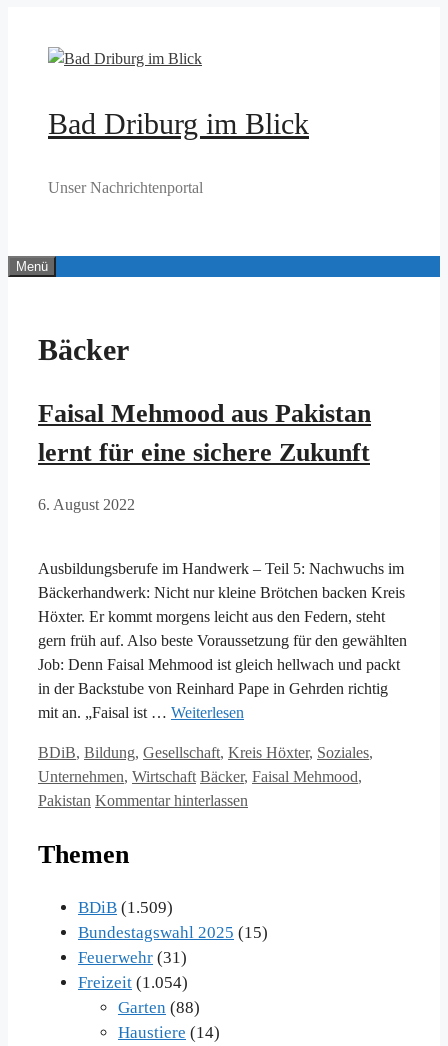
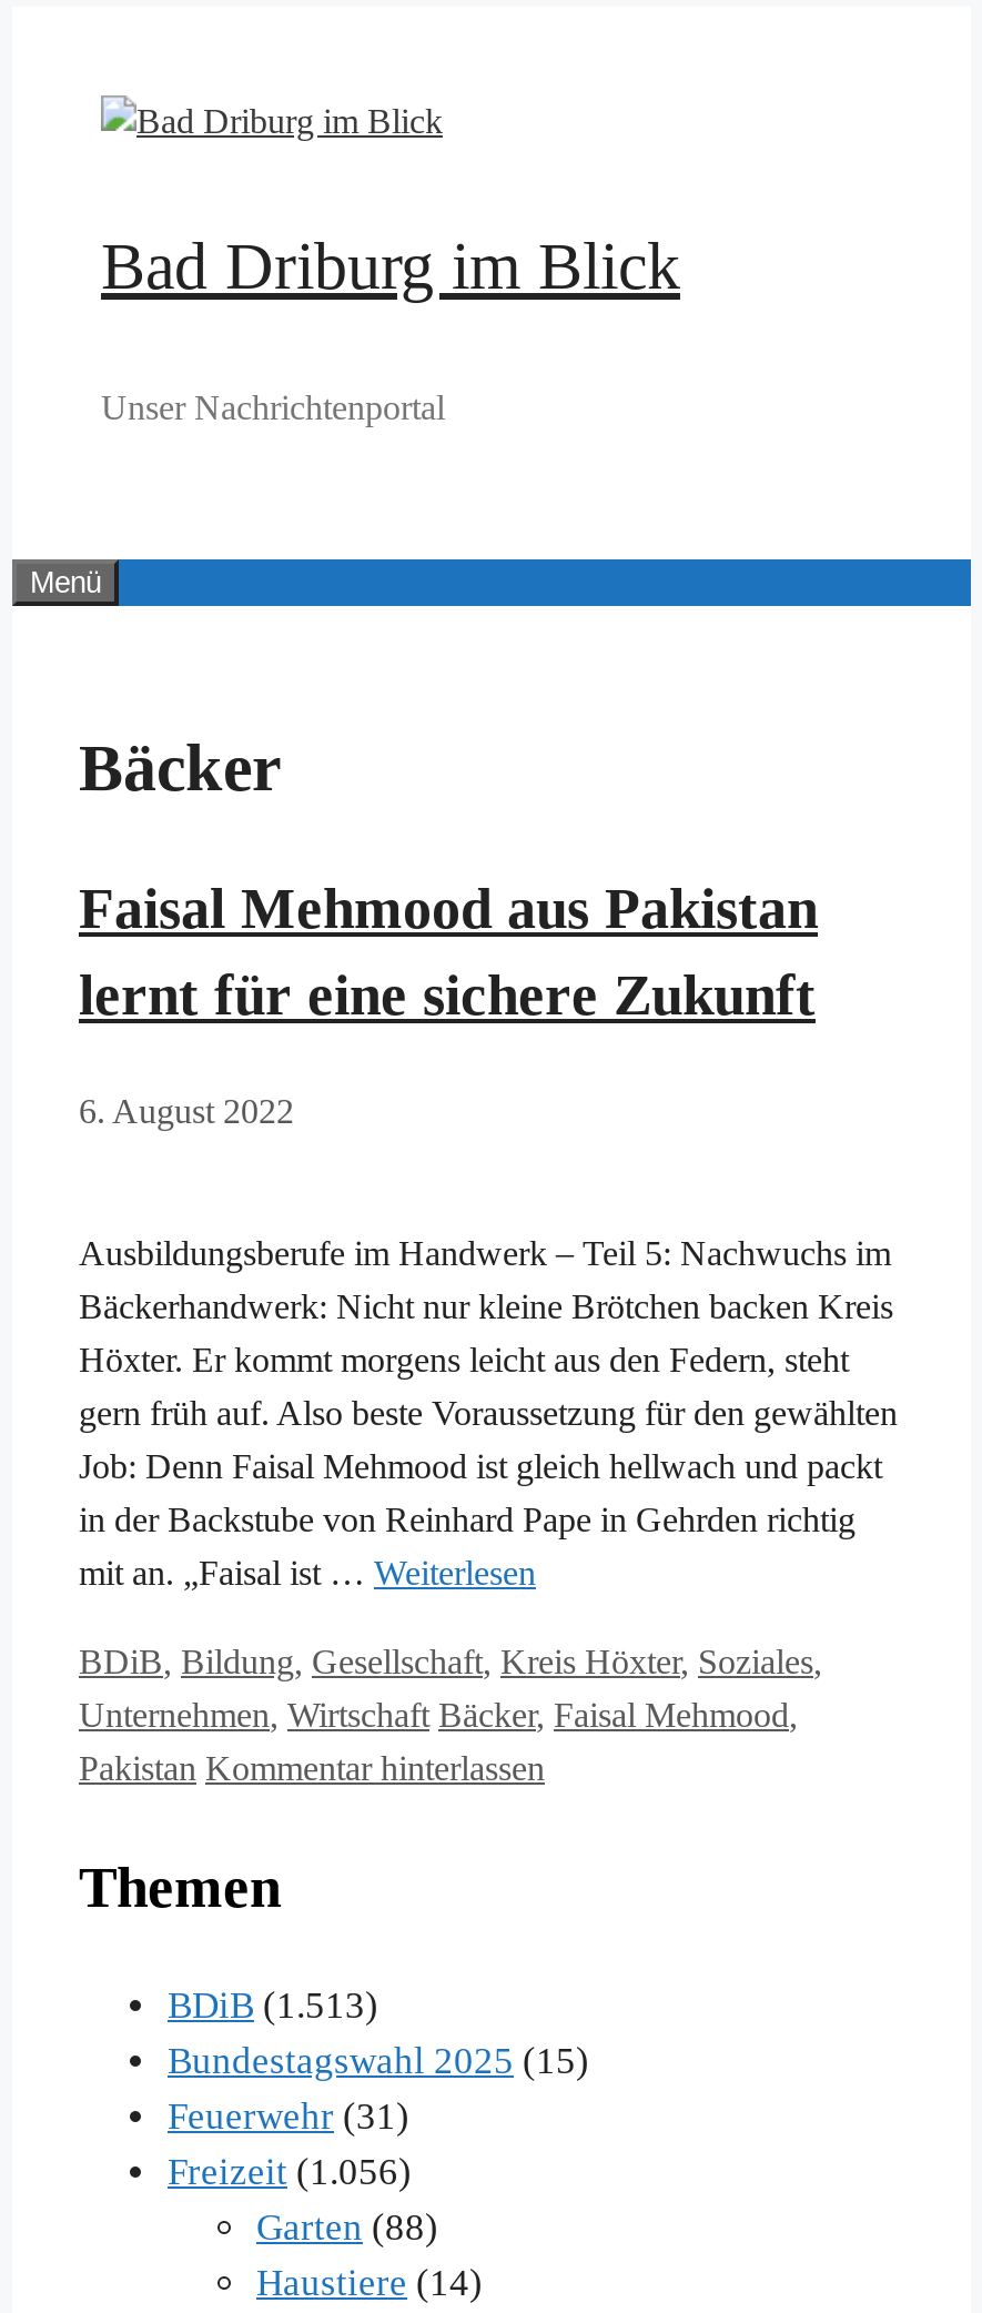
- BDiB (1.509)
+ BDiB (1.513)

- Freizeit (1.054)
+ Freizeit (1.056)
